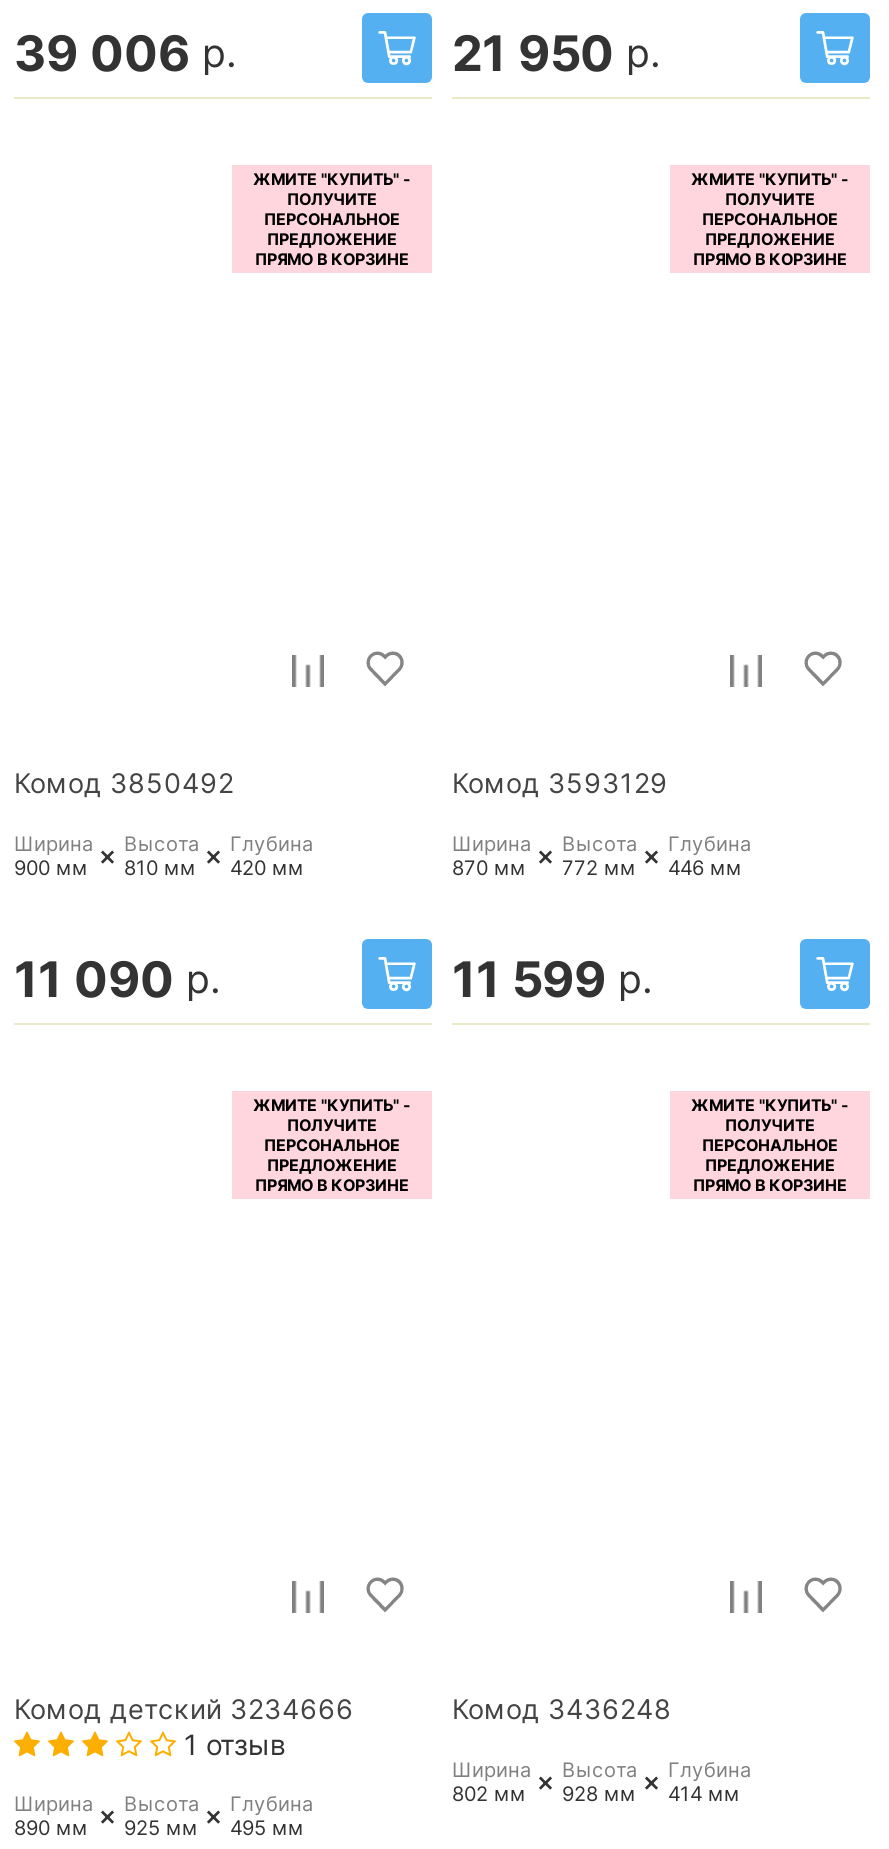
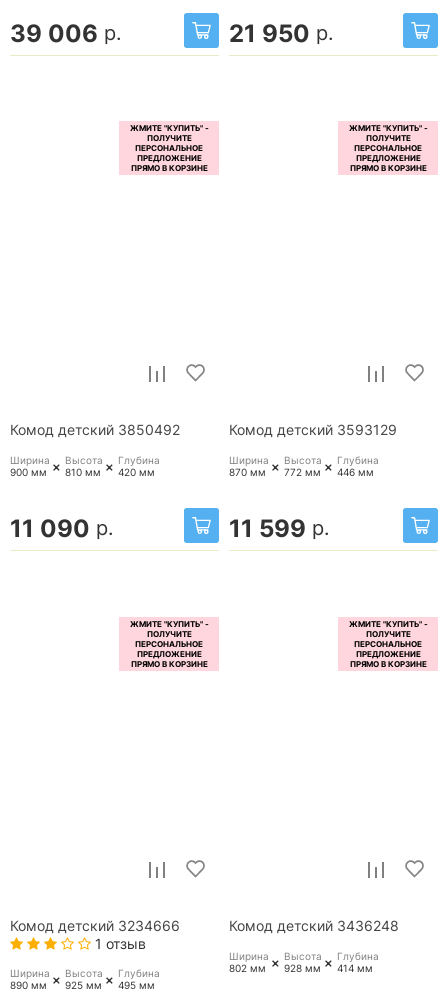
- Комод 3850492
+ Комод детский 3850492

- Комод 3593129
+ Комод детский 3593129

- Комод 3436248
+ Комод детский 3436248
